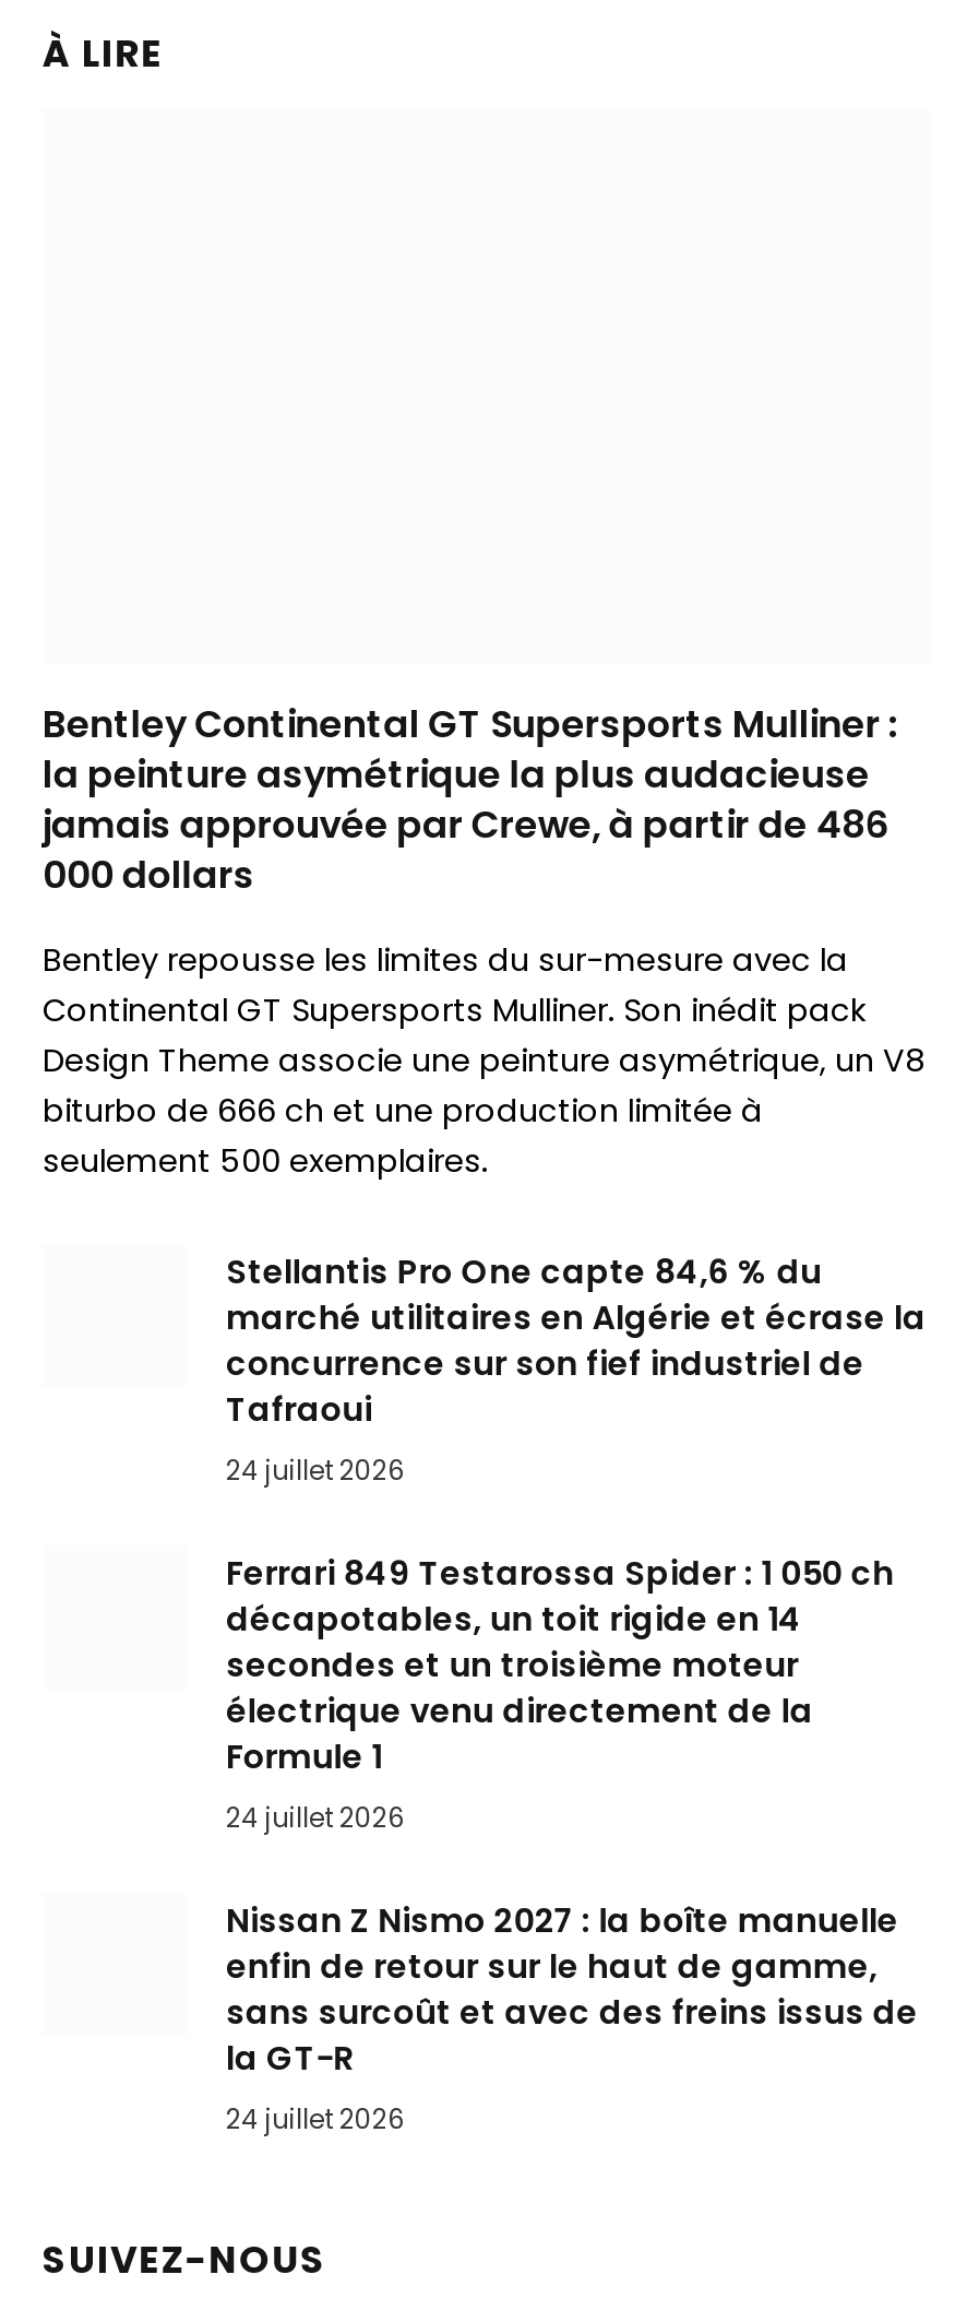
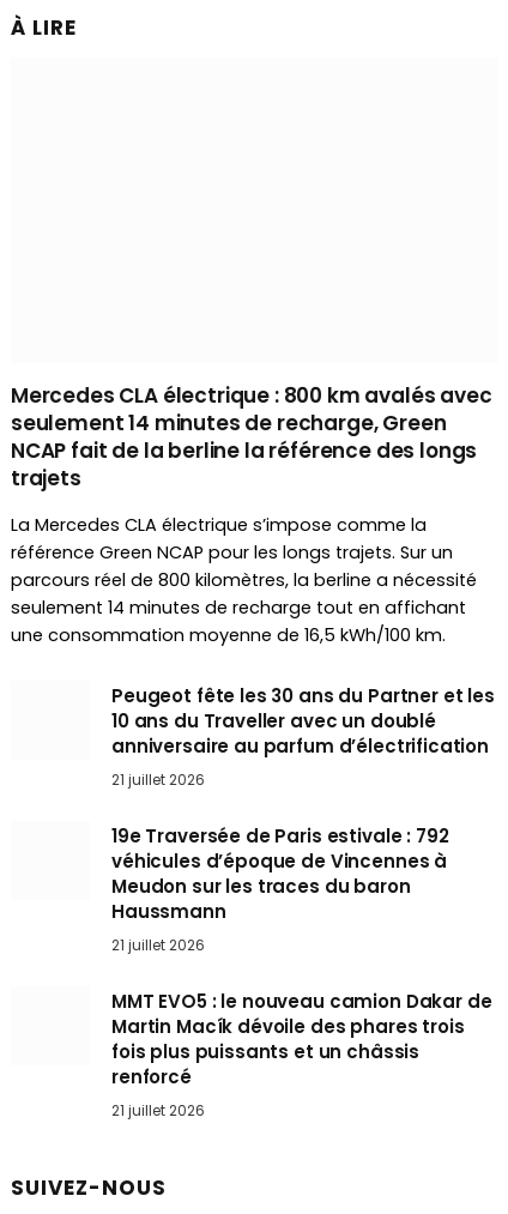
- Bentley Continental GT Supersports Mulliner :
- la peinture asymétrique la plus audacieuse
- jamais approuvée par Crewe, à partir de 486
- 000 dollars
+ Mercedes CLA électrique : 800 km avalés avec
+ seulement 14 minutes de recharge, Green
+ NCAP fait de la berline la référence des longs
+ trajets

- Bentley repousse les limites du sur-mesure avec la
- Continental GT Supersports Mulliner. Son inédit pack
- Design Theme associe une peinture asymétrique, un V8
- biturbo de 666 ch et une production limitée à
- seulement 500 exemplaires.
+ La Mercedes CLA électrique s’impose comme la
+ référence Green NCAP pour les longs trajets. Sur un
+ parcours réel de 800 kilomètres, la berline a nécessité
+ seulement 14 minutes de recharge tout en affichant
+ une consommation moyenne de 16,5 kWh/100 km.

- Stellantis Pro One capte 84,6 % du
- marché utilitaires en Algérie et écrase la
- concurrence sur son fief industriel de
- Tafraoui
- 24 juillet 2026
+ Peugeot fête les 30 ans du Partner et les
+ 10 ans du Traveller avec un doublé
+ anniversaire au parfum d’électrification
+ 21 juillet 2026

- Ferrari 849 Testarossa Spider : 1 050 ch
- décapotables, un toit rigide en 14
- secondes et un troisième moteur
- électrique venu directement de la
- Formule 1
- 24 juillet 2026
+ 19e Traversée de Paris estivale : 792
+ véhicules d’époque de Vincennes à
+ Meudon sur les traces du baron
+ Haussmann
+ 21 juillet 2026

- Nissan Z Nismo 2027 : la boîte manuelle
- enfin de retour sur le haut de gamme,
- sans surcoût et avec des freins issus de
- la GT-R
- 24 juillet 2026
+ MMT EVO5 : le nouveau camion Dakar de
+ Martin Macík dévoile des phares trois
+ fois plus puissants et un châssis
+ renforcé
+ 21 juillet 2026
